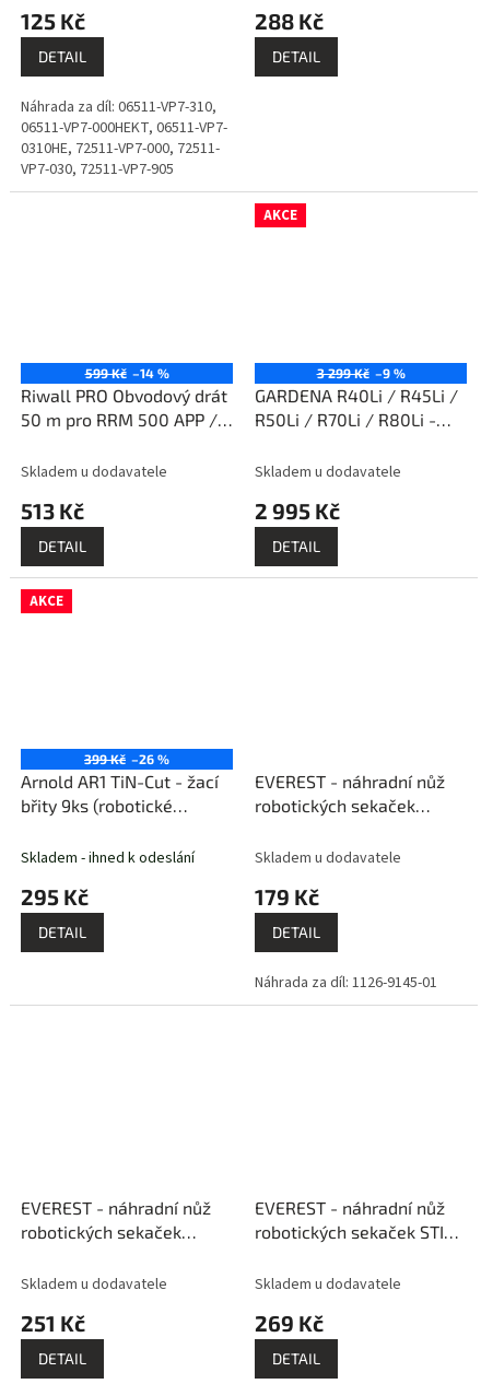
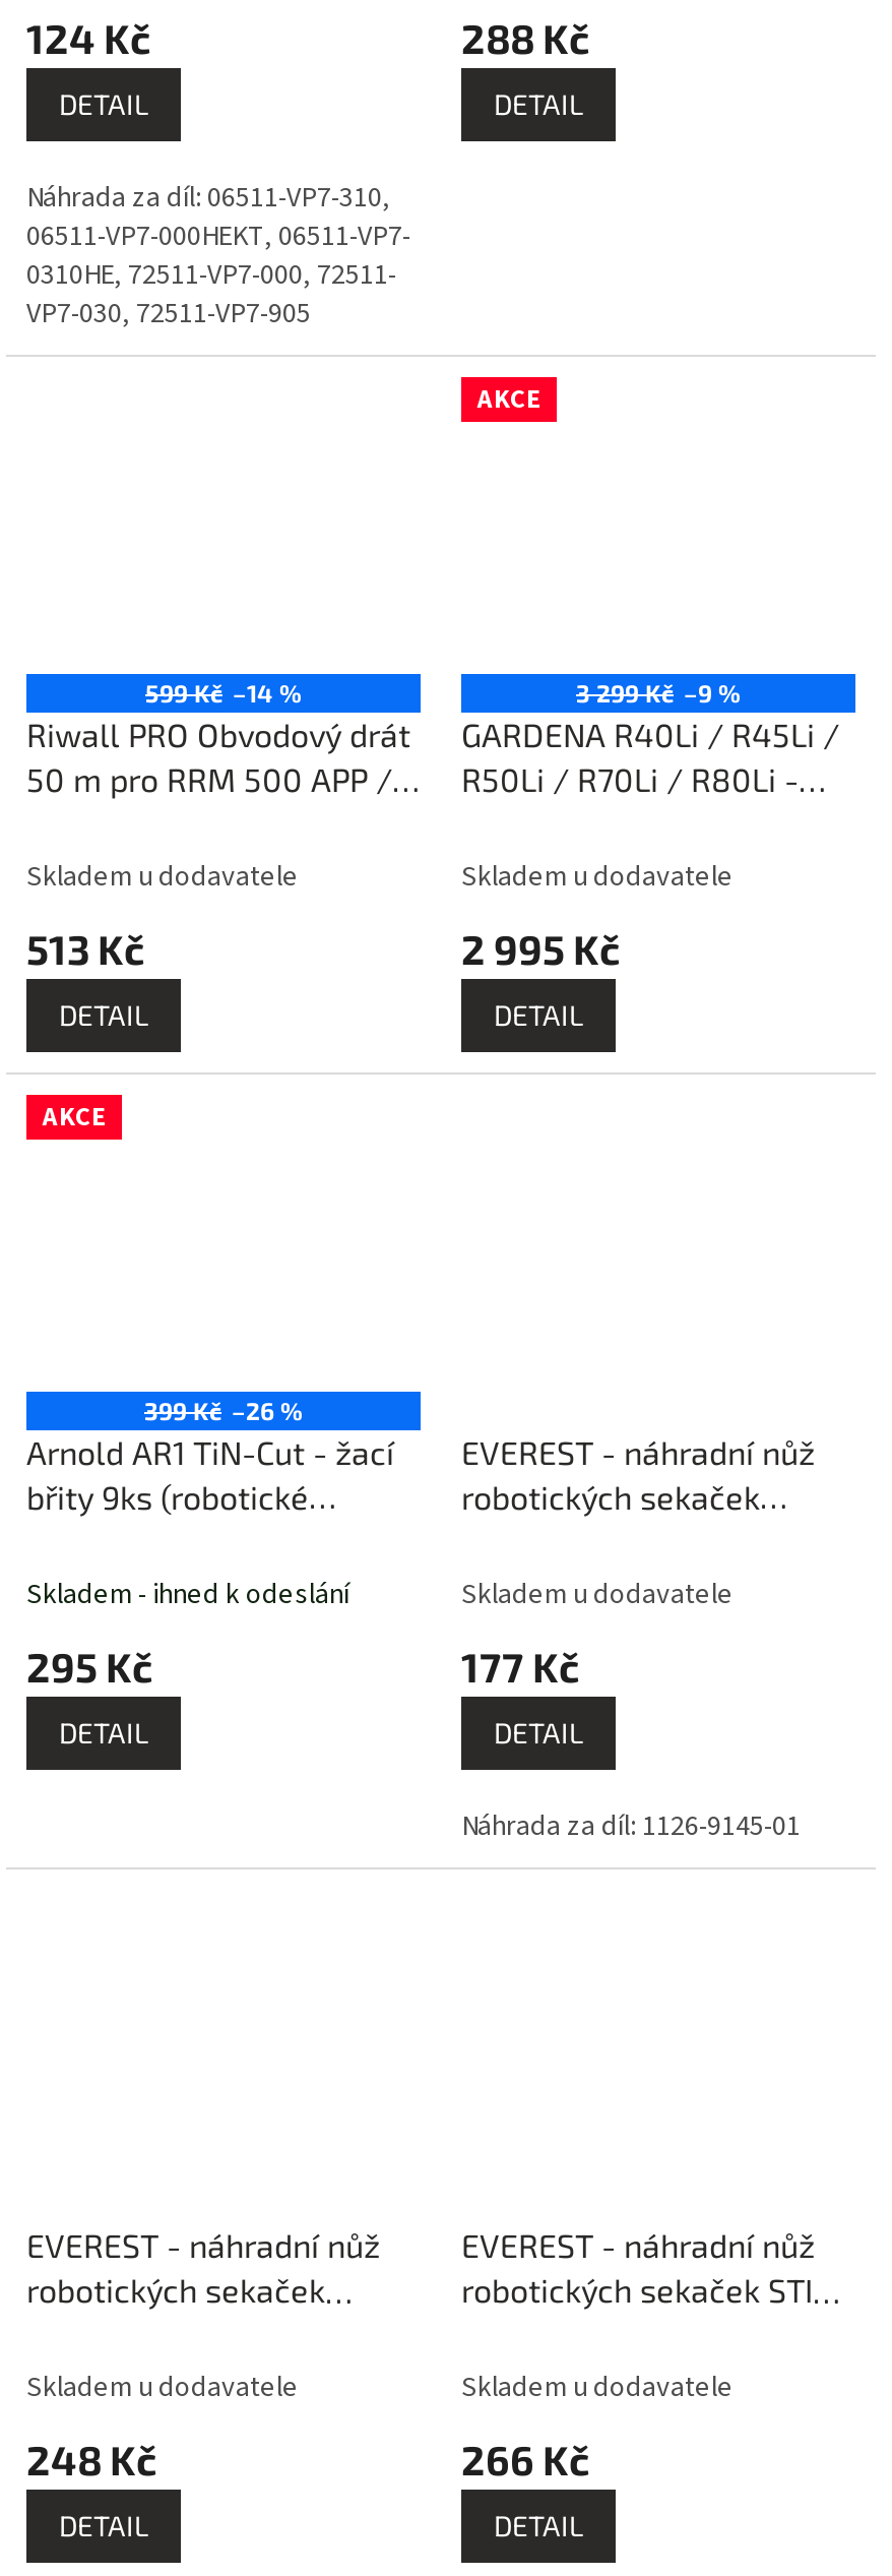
- 125 Kč
+ 124 Kč

- 179 Kč
+ 177 Kč

- 251 Kč
+ 248 Kč

- 269 Kč
+ 266 Kč
